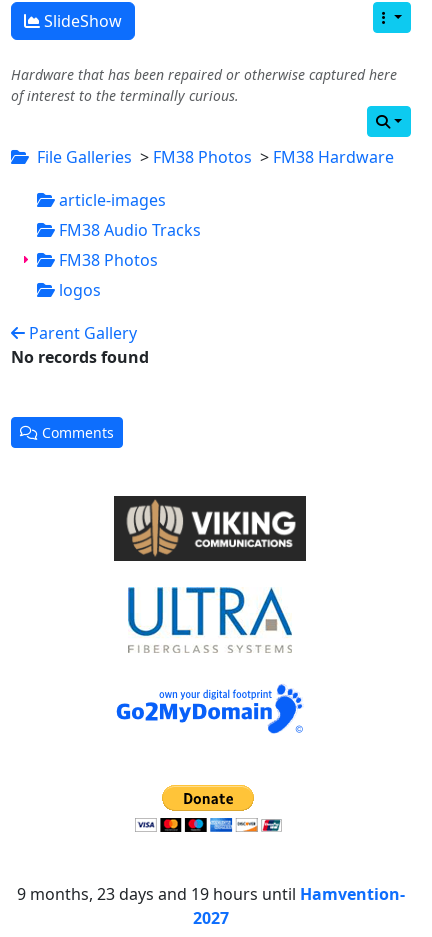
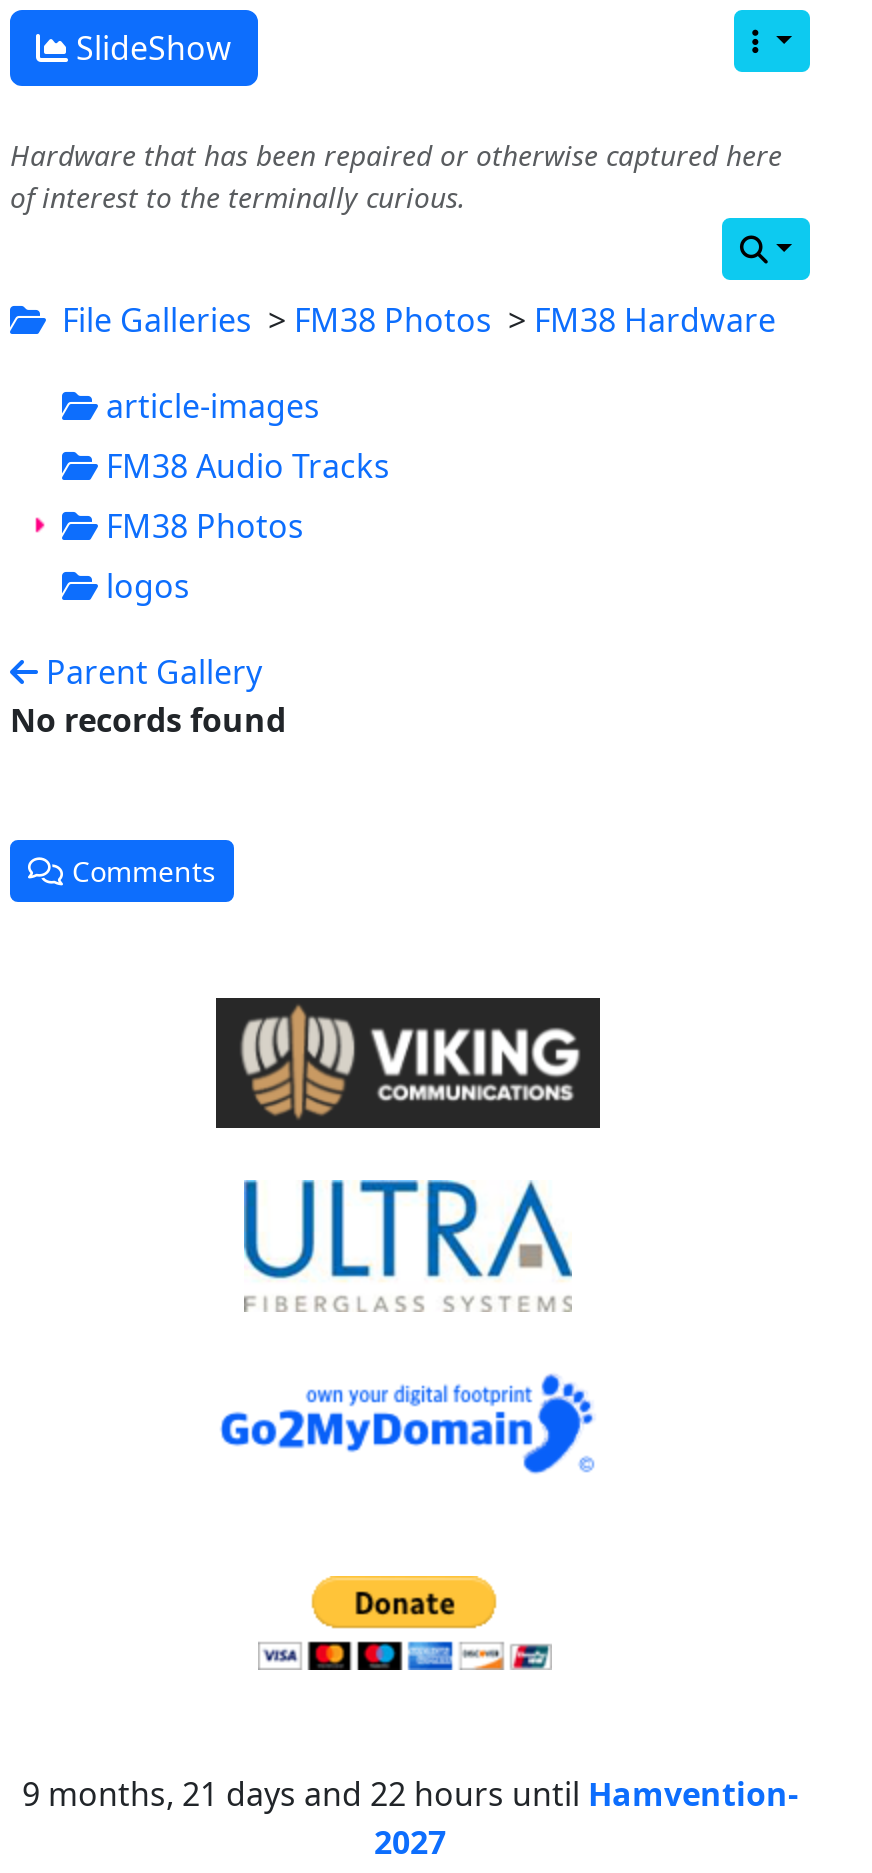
- 9 months, 23 days and 19 hours until Hamvention-
+ 9 months, 21 days and 22 hours until Hamvention-
